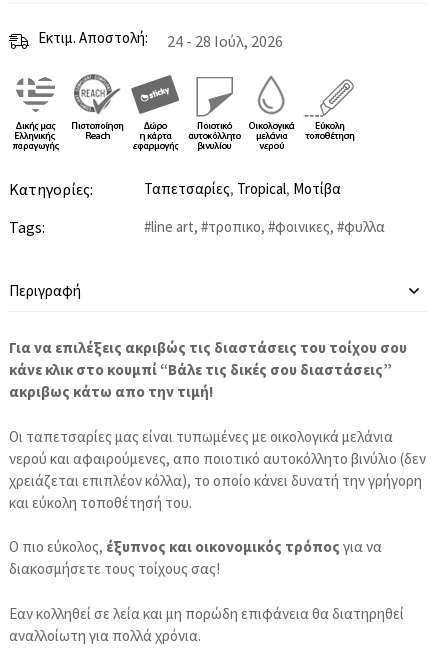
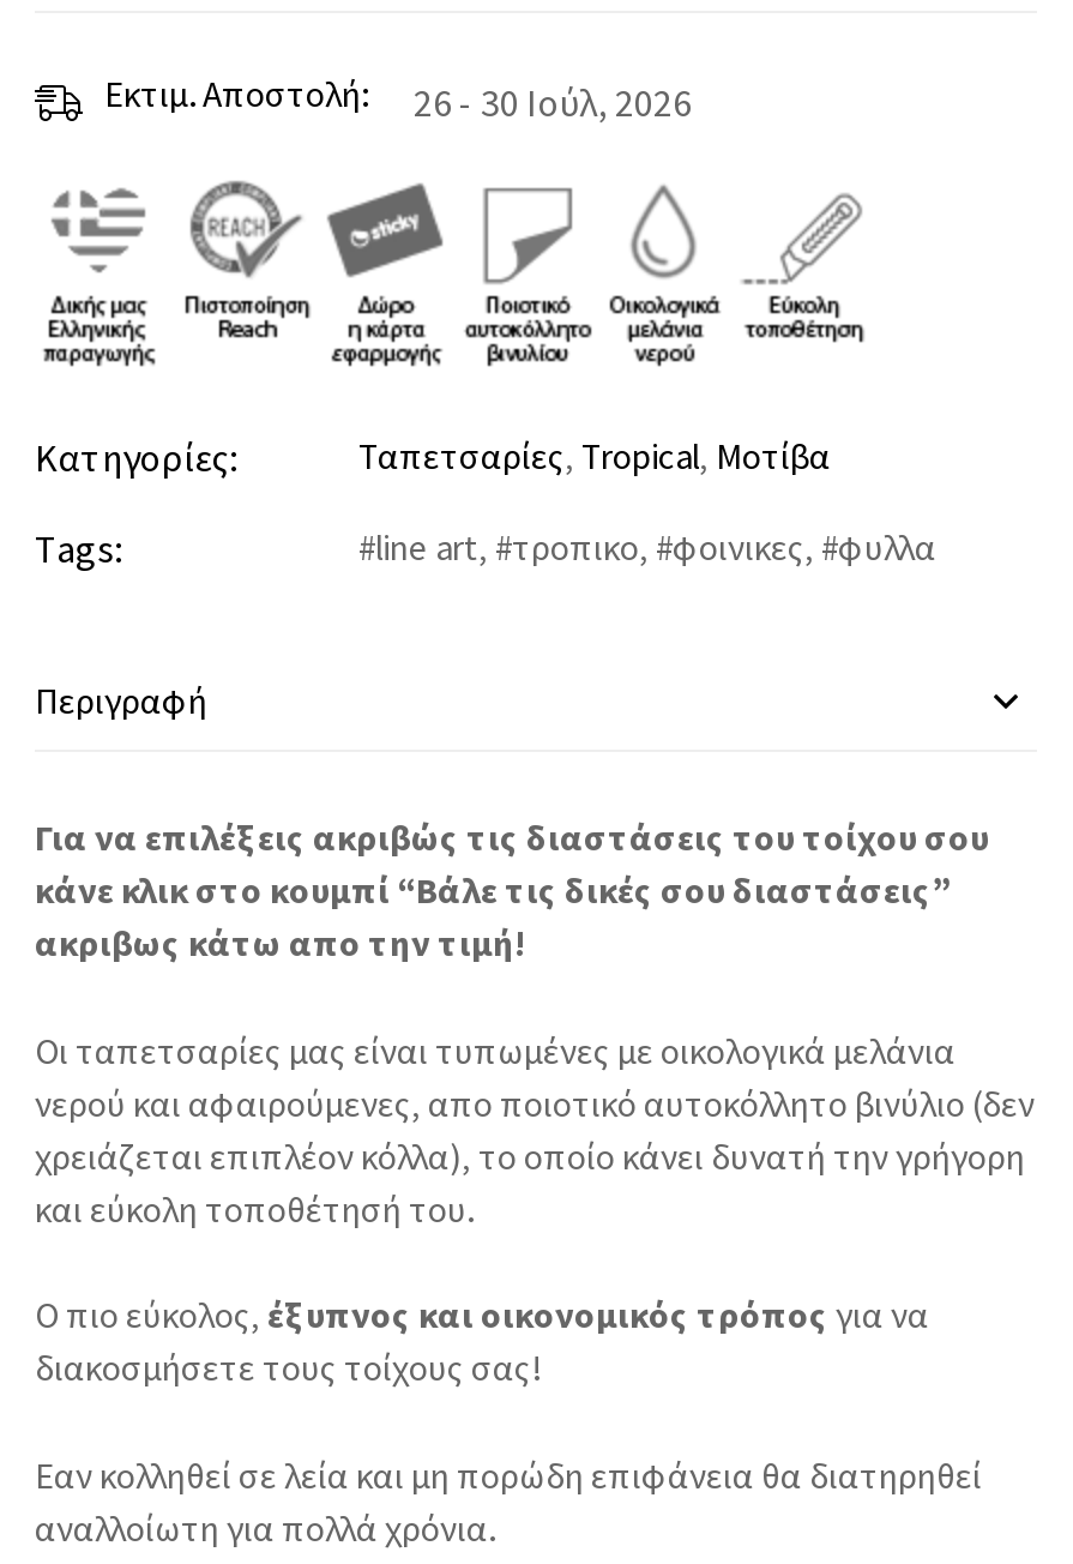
- Εκτιμ. Αποστολή: 24 - 28 Ιούλ, 2026
+ Εκτιμ. Αποστολή: 26 - 30 Ιούλ, 2026
